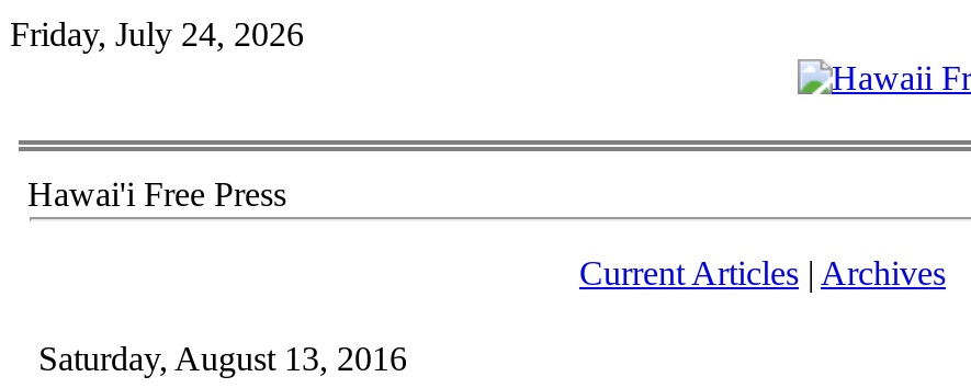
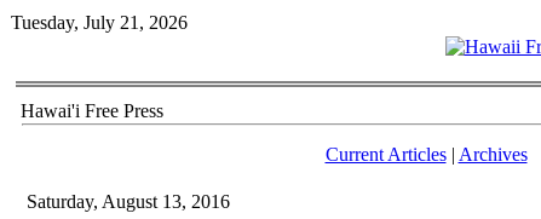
- Friday, July 24, 2026
+ Tuesday, July 21, 2026
